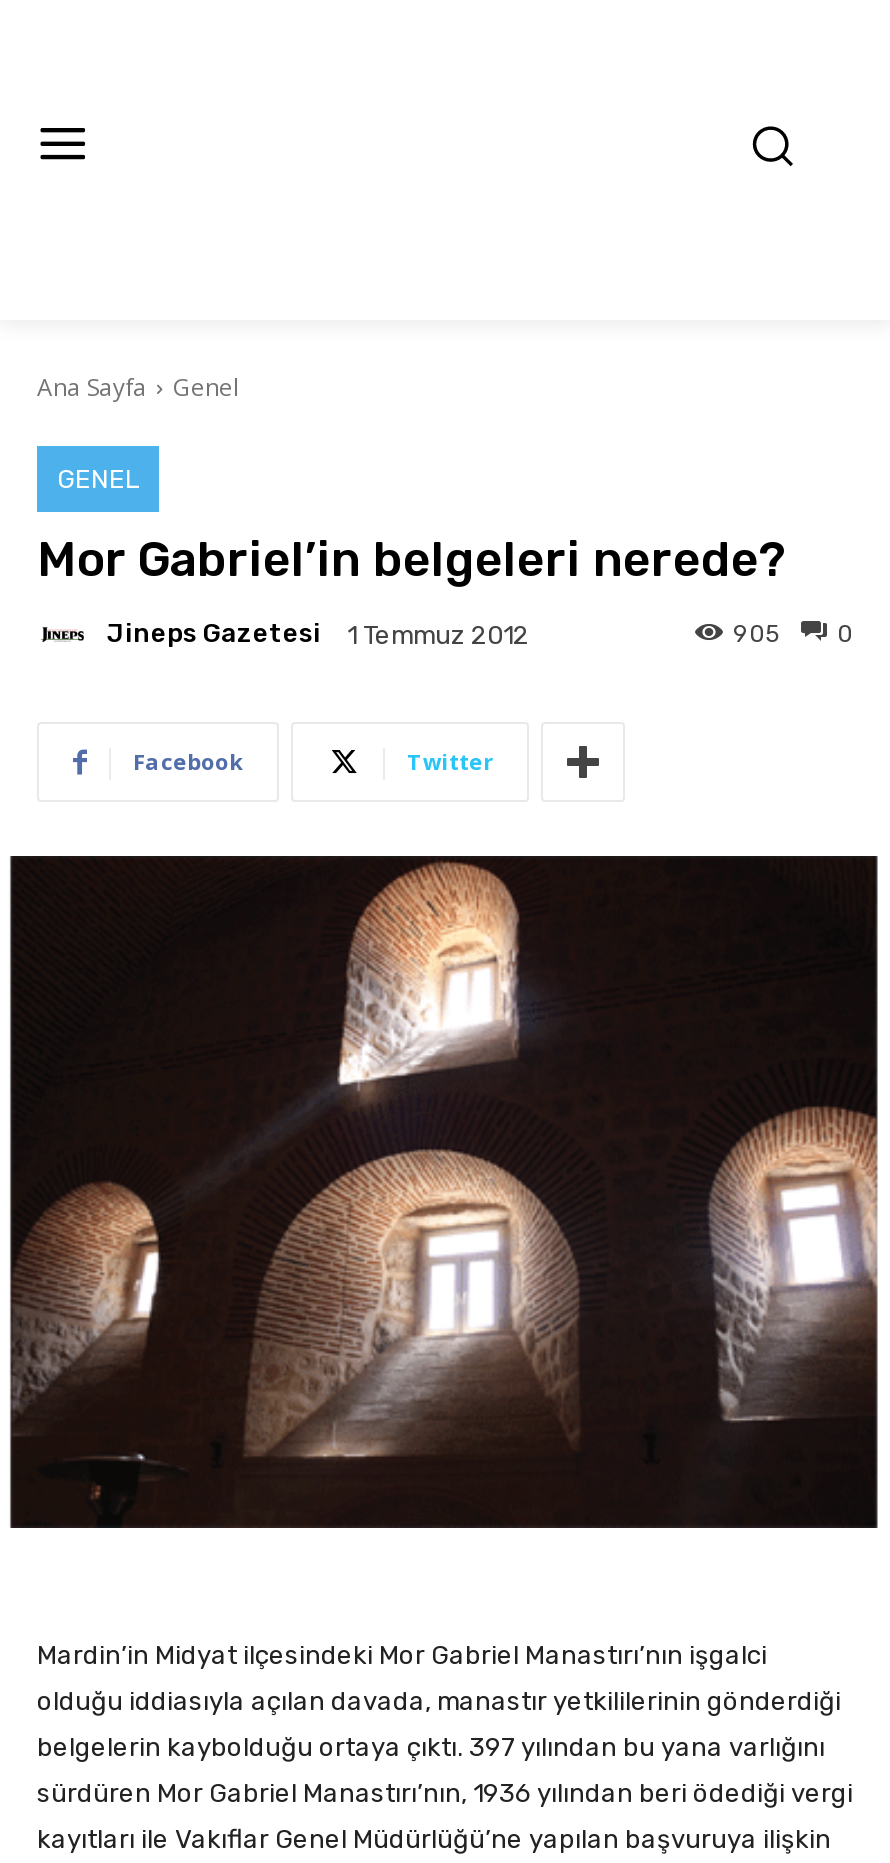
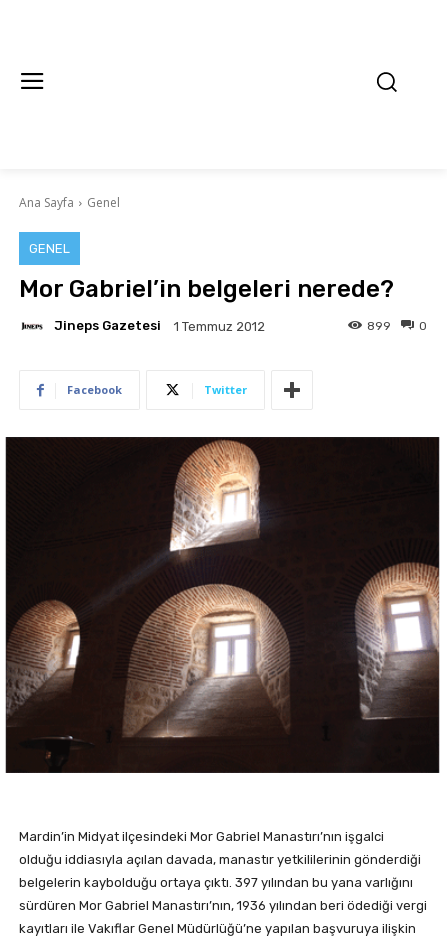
- 905 0
+ 899 0
